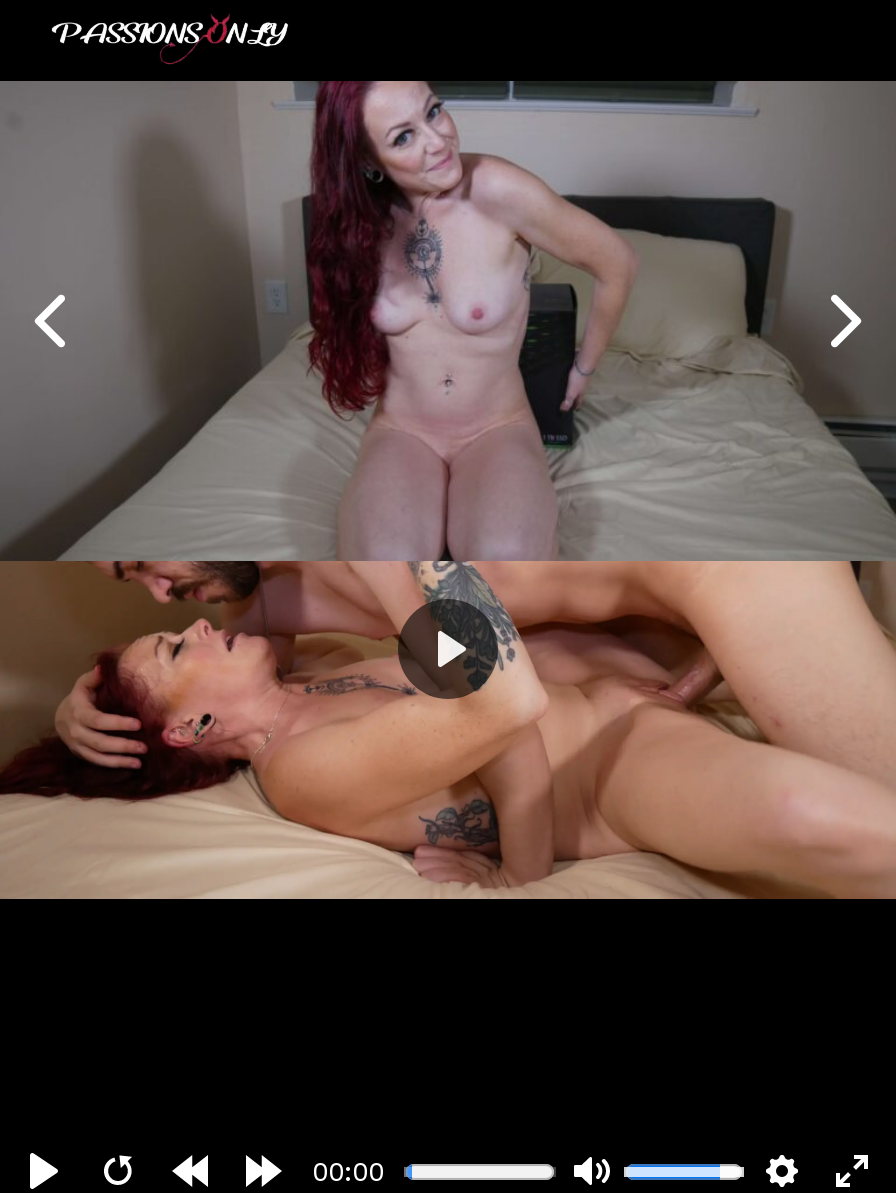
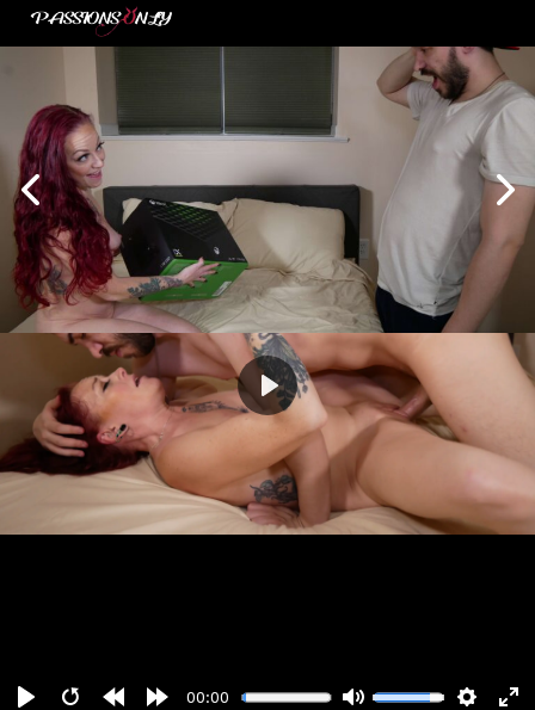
- [image]
+ [image]
